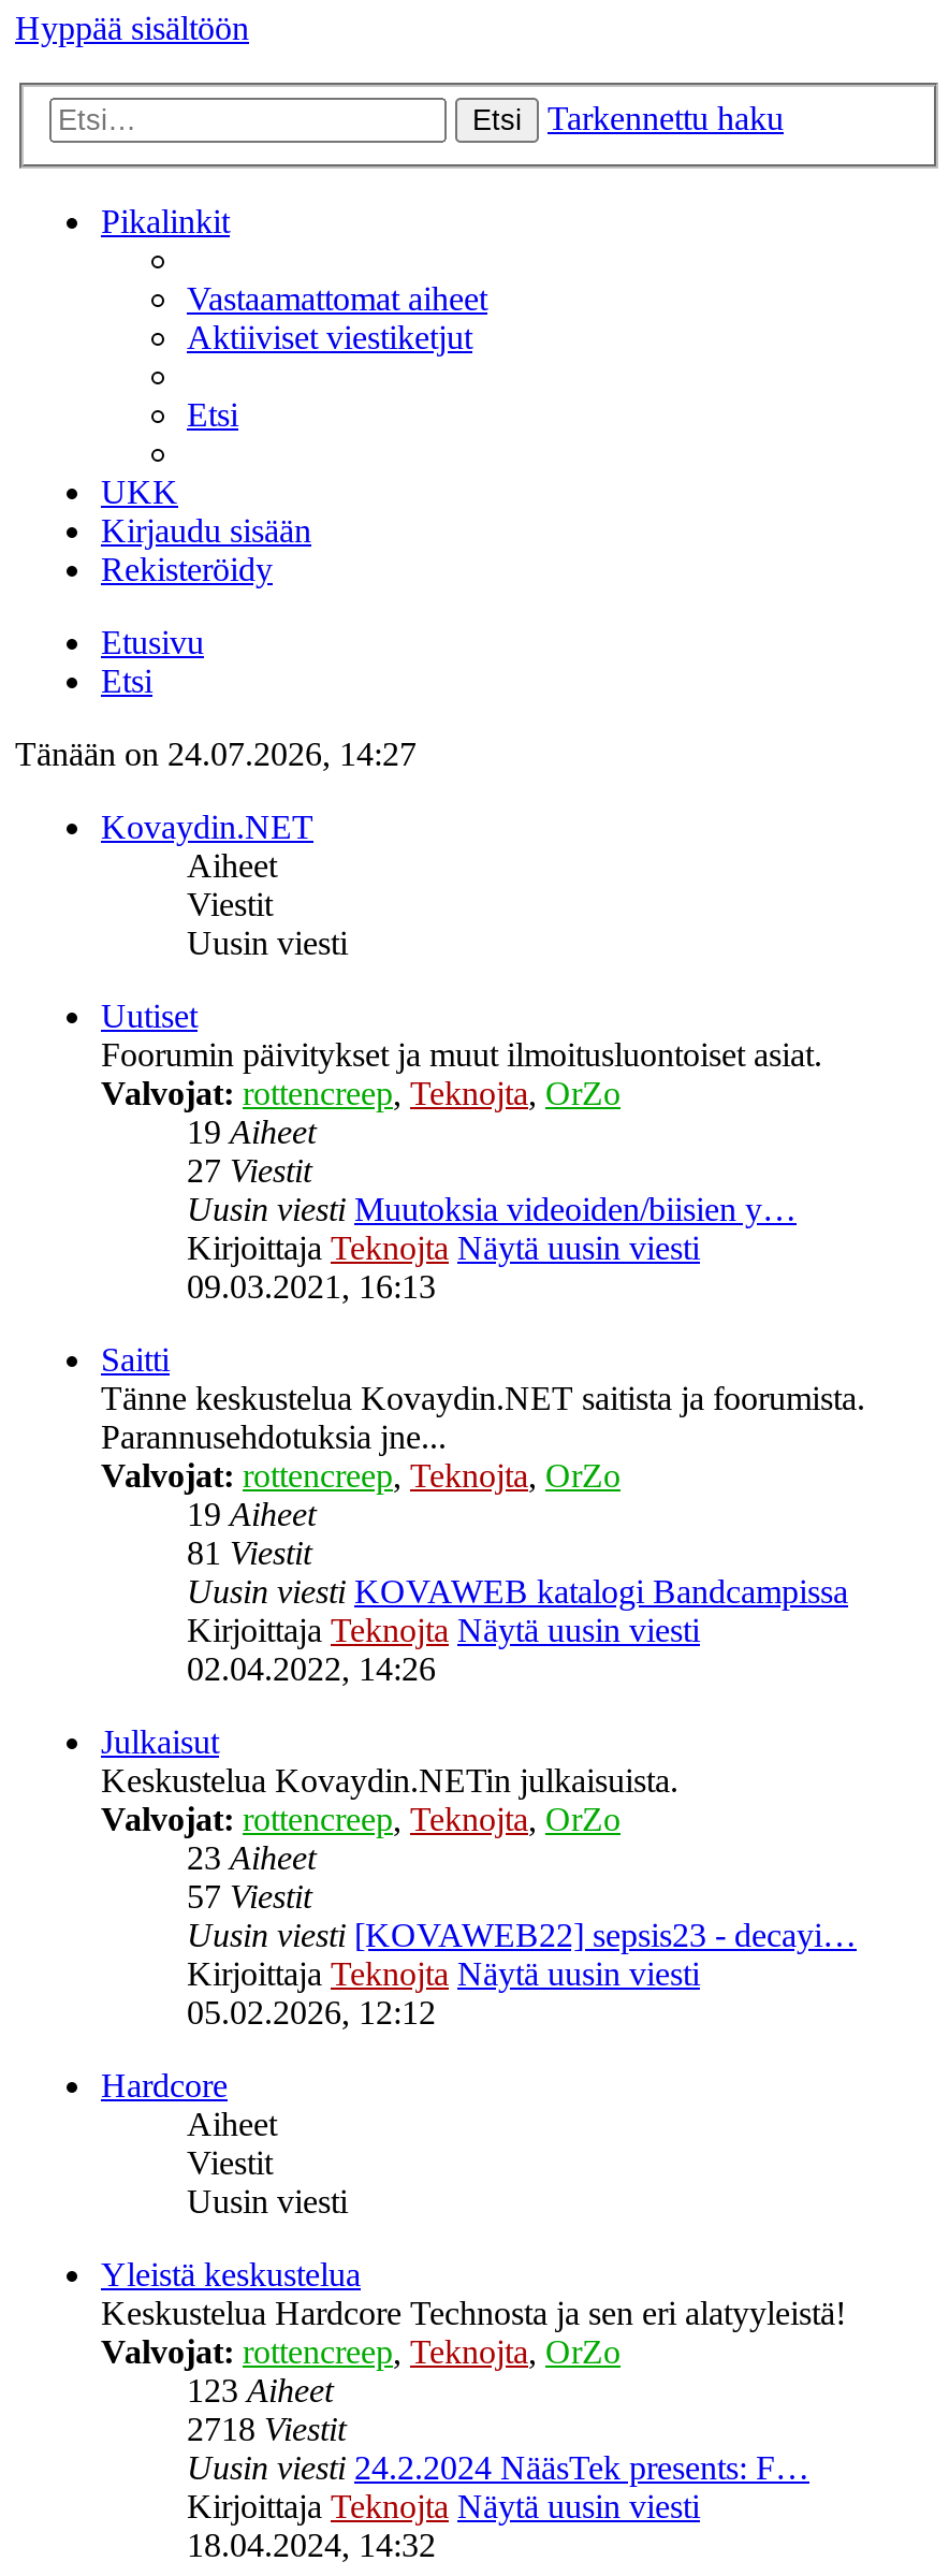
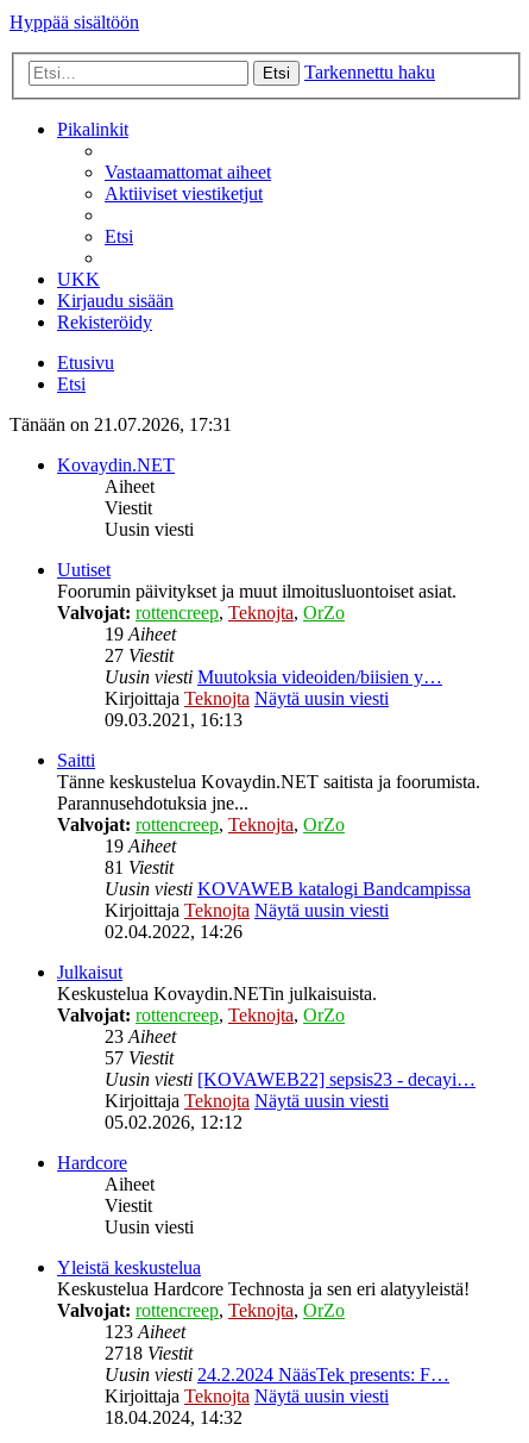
- Tänään on 24.07.2026, 14:27
+ Tänään on 21.07.2026, 17:31
